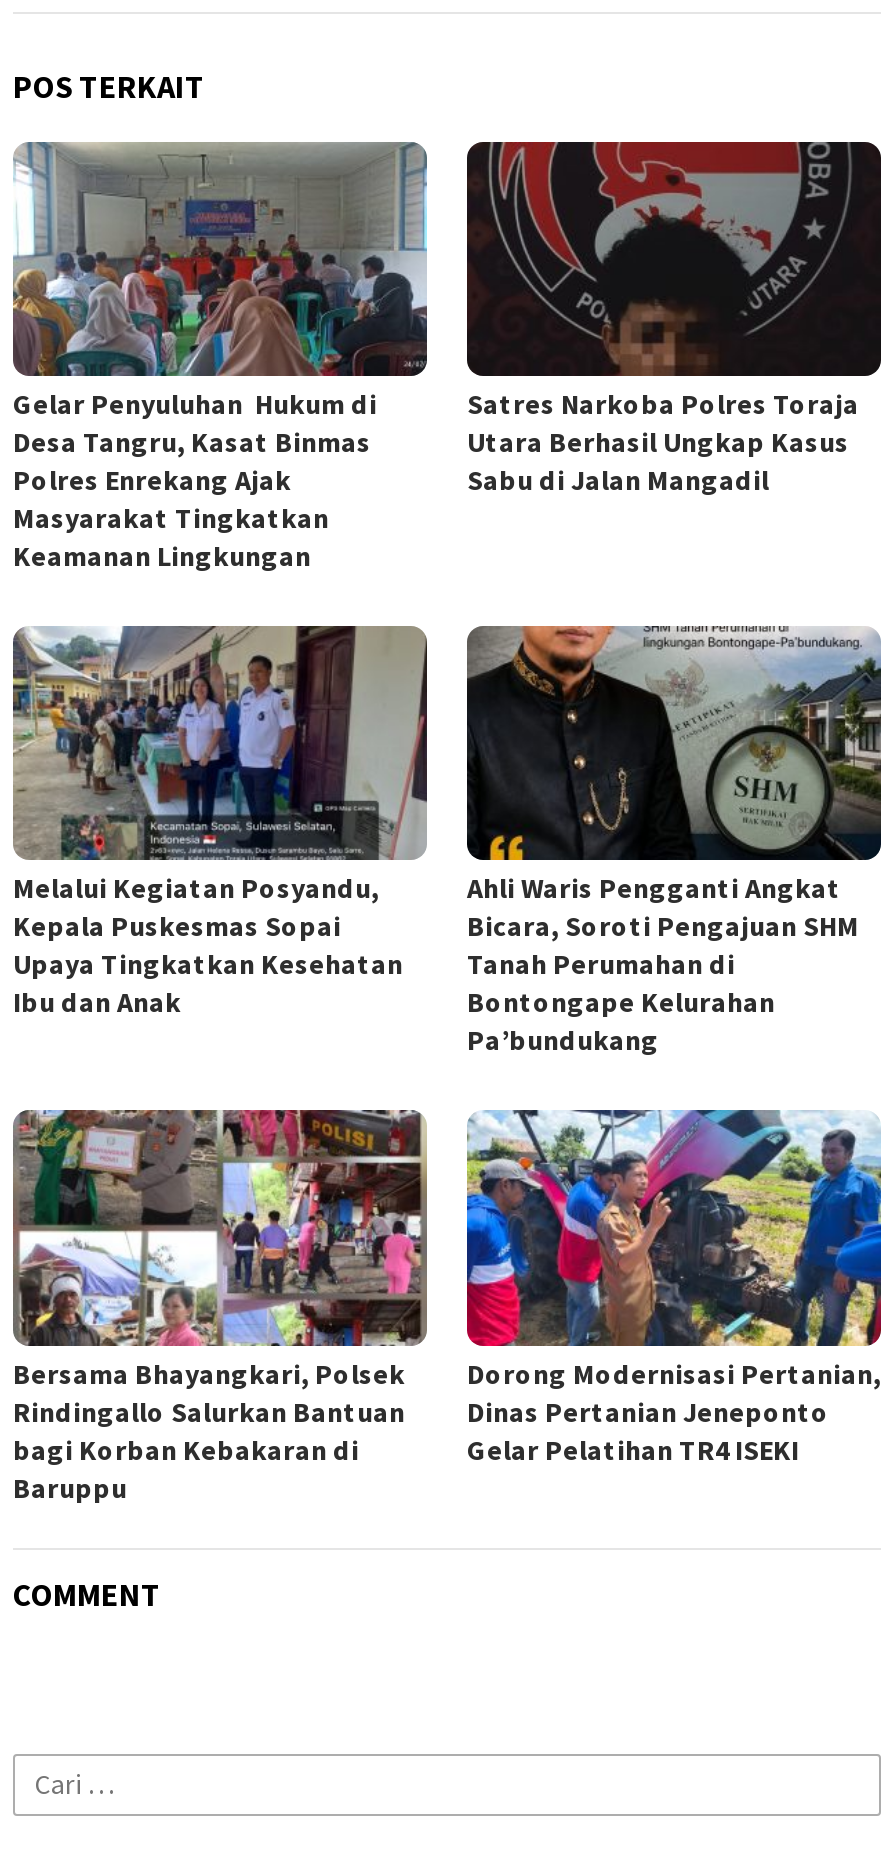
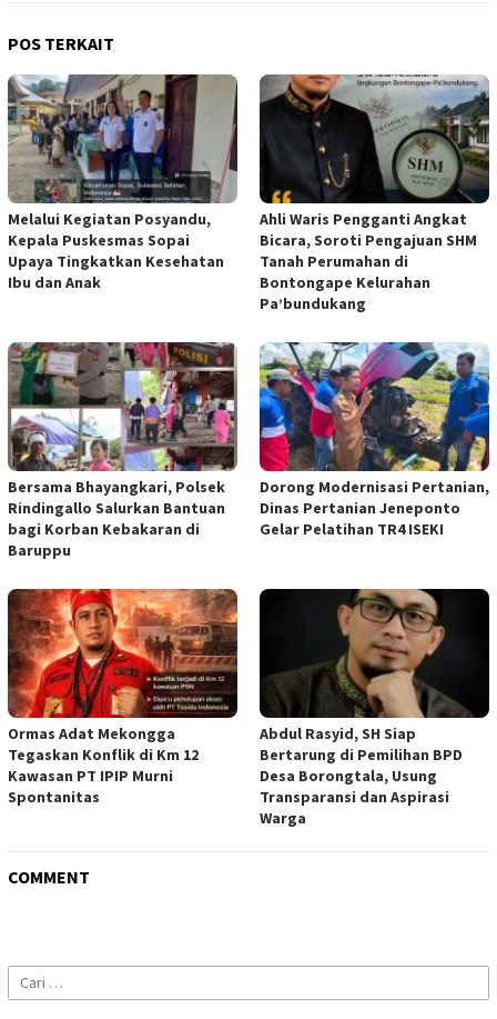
- [image]
- Gelar Penyuluhan Hukum di
- Desa Tangru, Kasat Binmas
- Polres Enrekang Ajak
- Masyarakat Tingkatkan
- Keamanan Lingkungan

- [image]
- Satres Narkoba Polres Toraja
- Utara Berhasil Ungkap Kasus
- Sabu di Jalan Mangadil

moved up: [image] | Melalui Kegiatan Posyandu, | Kepala Puskesmas Sopai | ... | Dinas Pertanian Jeneponto | Gelar Pelatihan TR4 ISEKI

+ [image]
+ Ormas Adat Mekongga
+ Tegaskan Konflik di Km 12
+ Kawasan PT IPIP Murni
+ Spontanitas

+ [image]
+ Abdul Rasyid, SH Siap
+ Bertarung di Pemilihan BPD
+ Desa Borongtala, Usung
+ Transparansi dan Aspirasi
+ Warga
